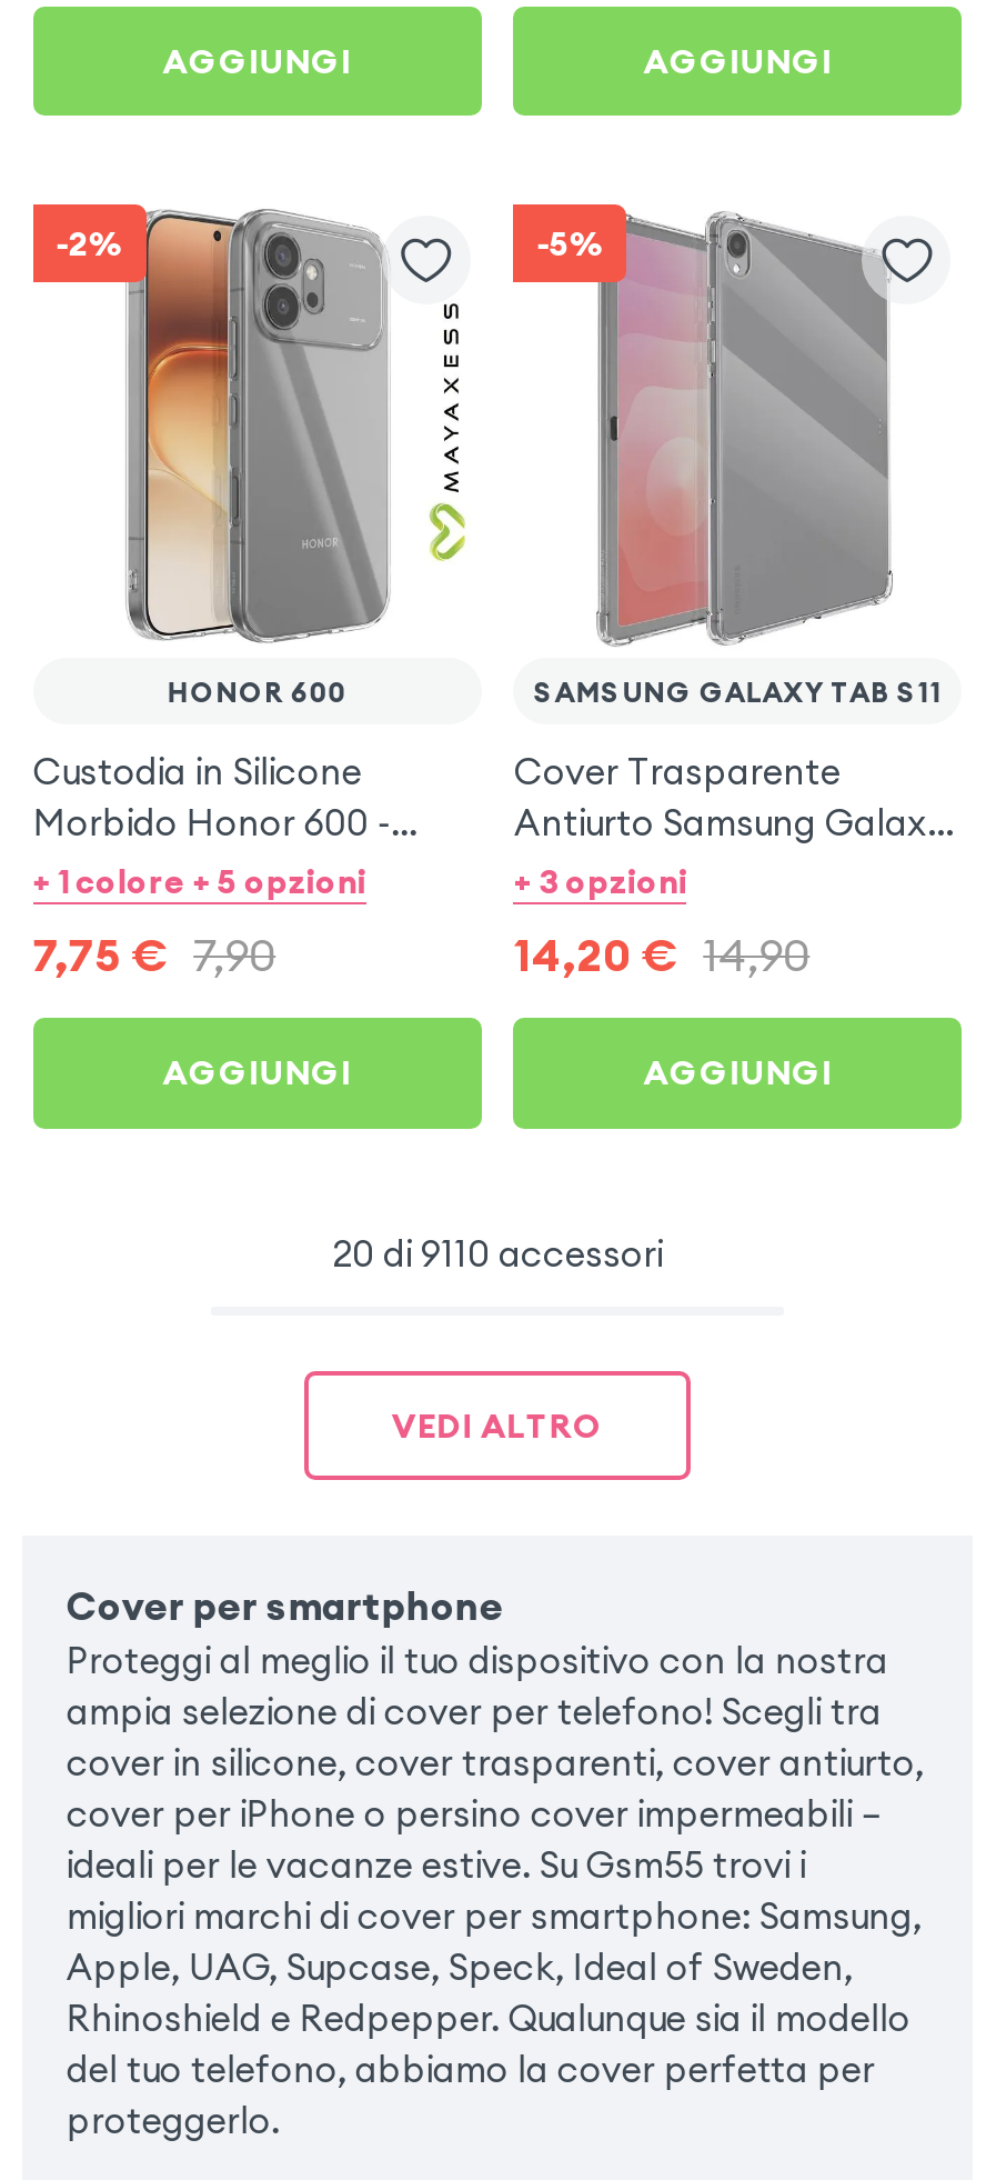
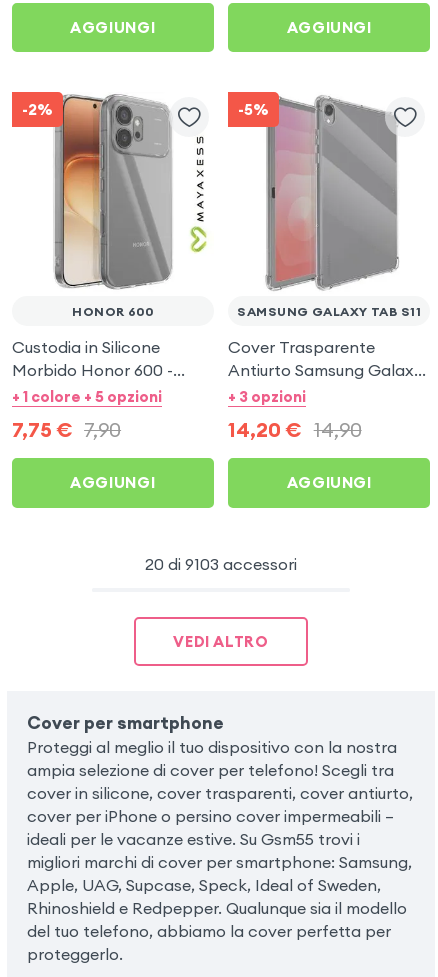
- 20 di 9110 accessori
+ 20 di 9103 accessori
